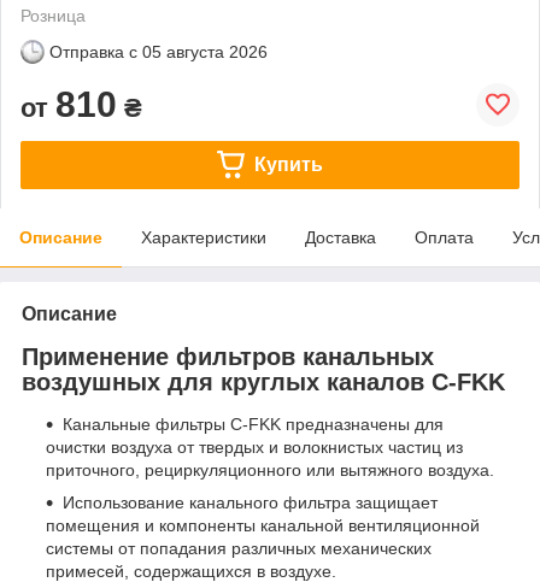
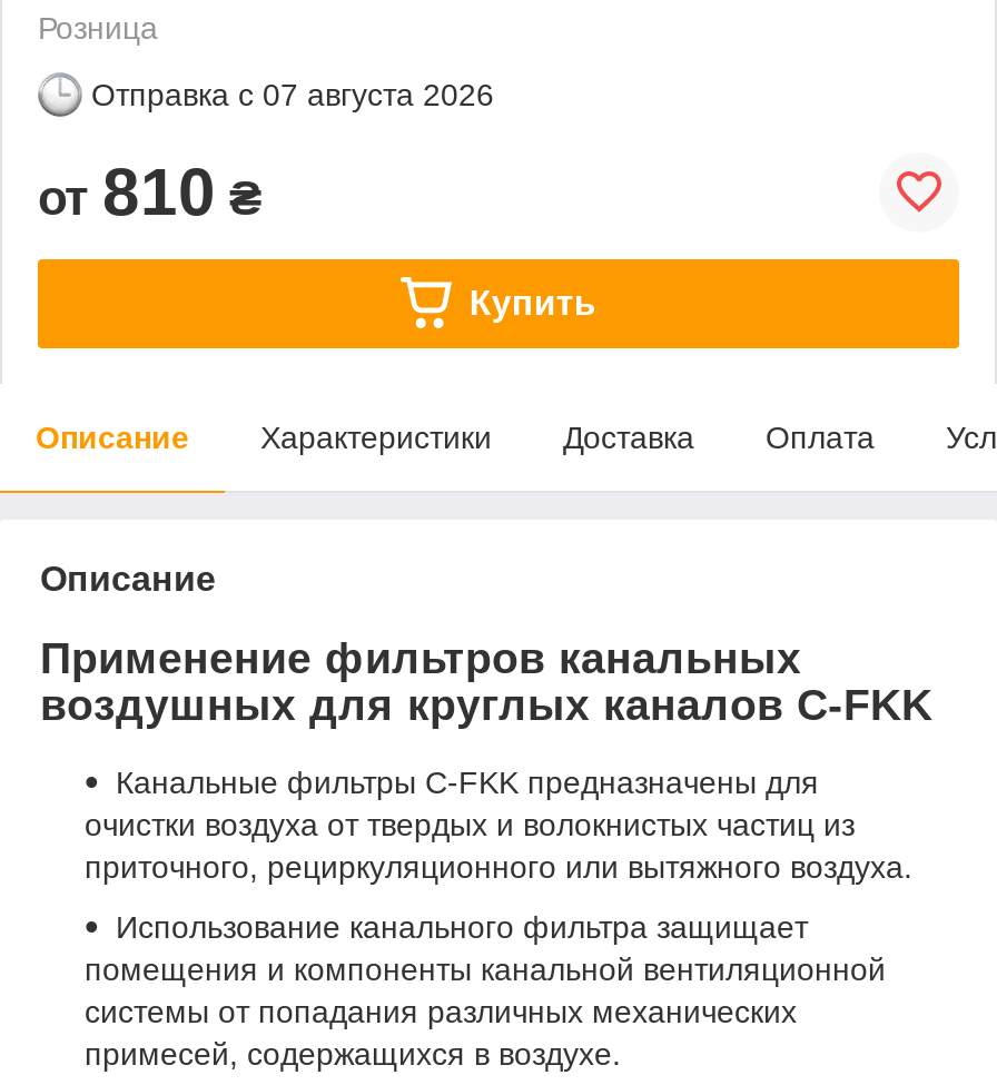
- Отправка с 05 августа 2026
+ Отправка с 07 августа 2026
